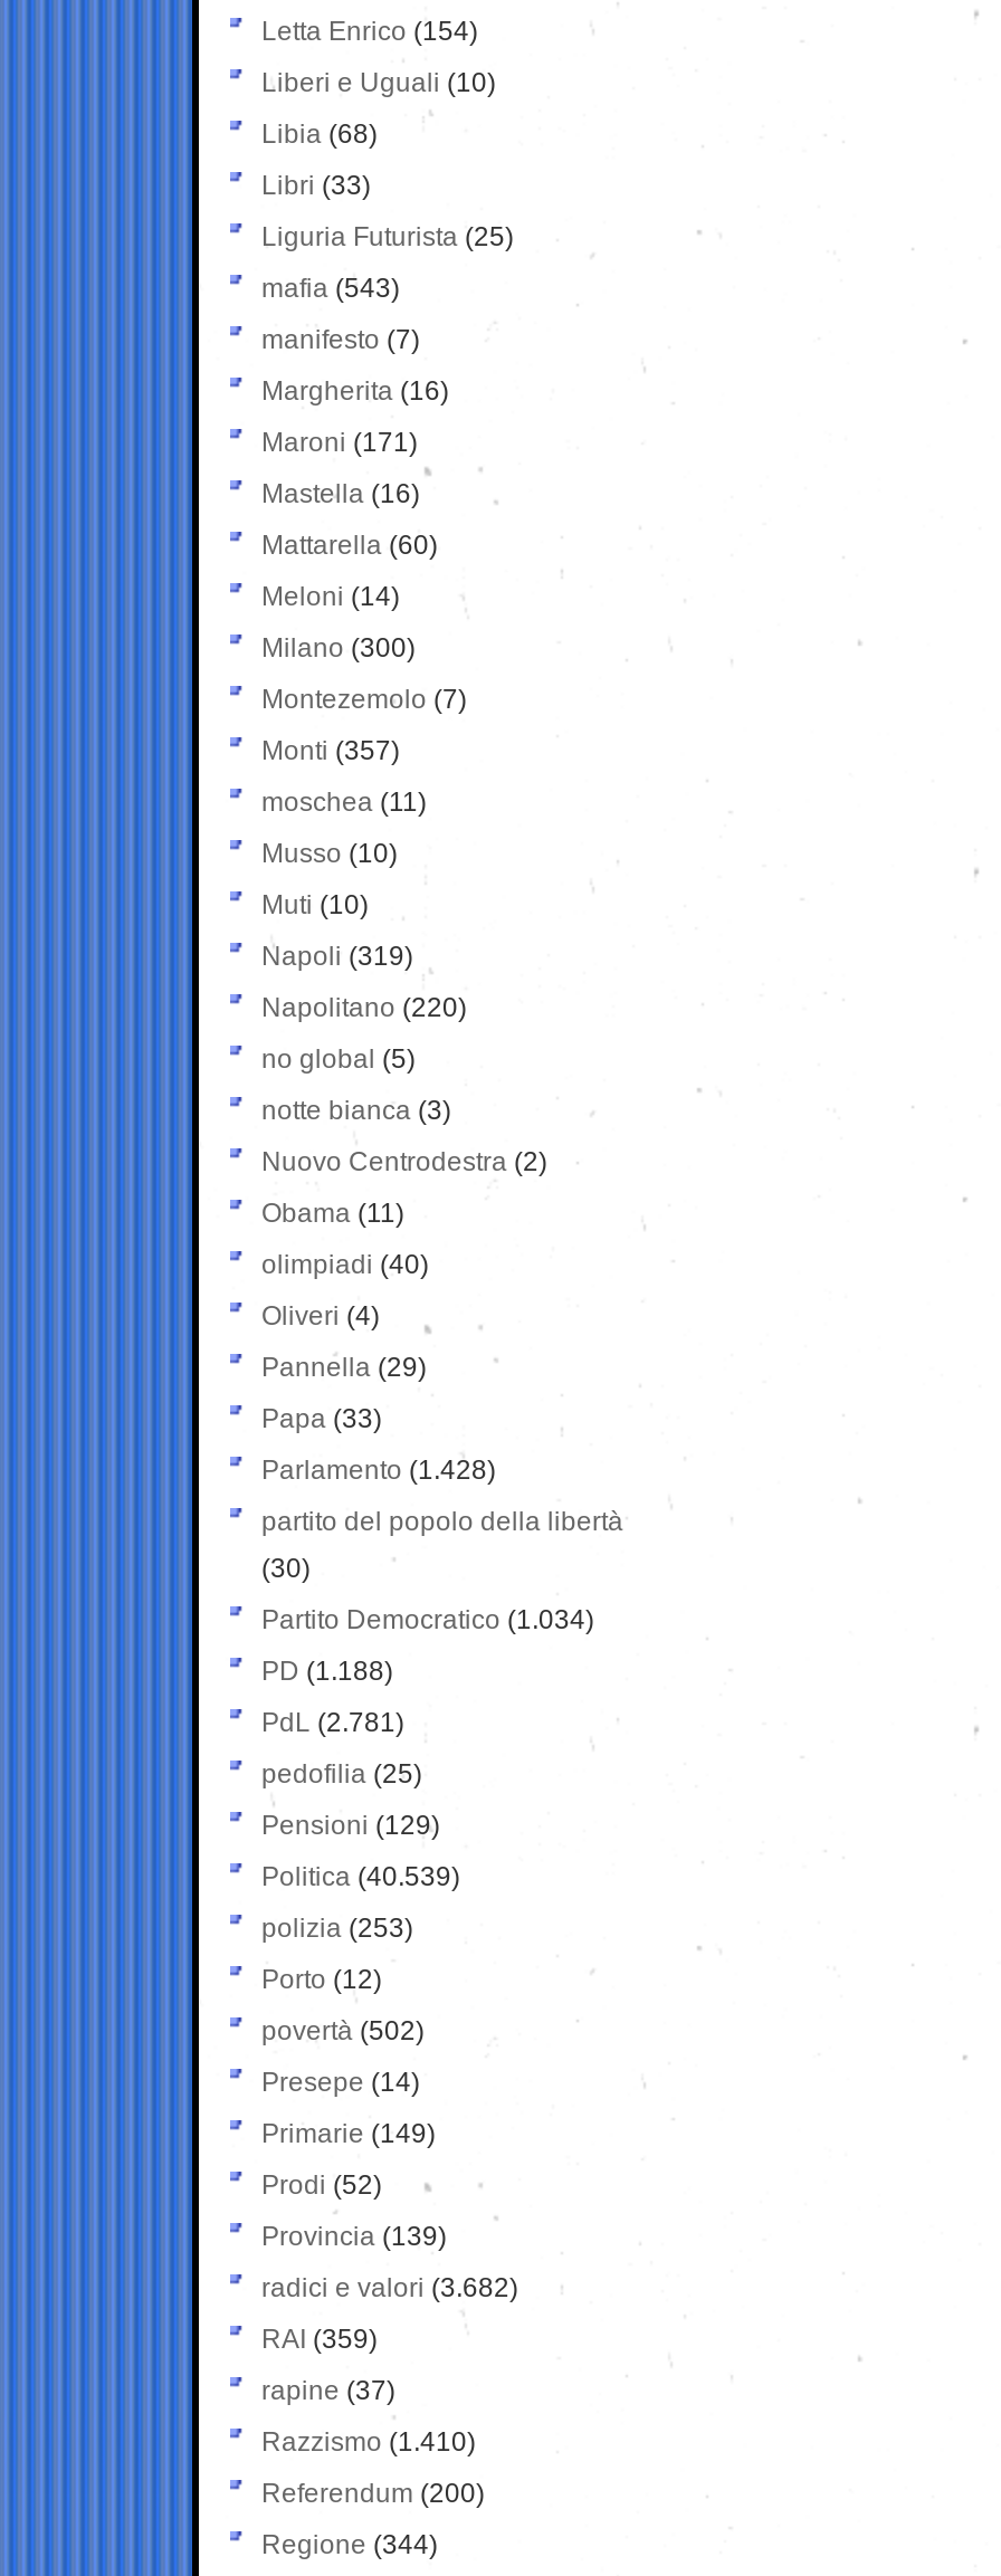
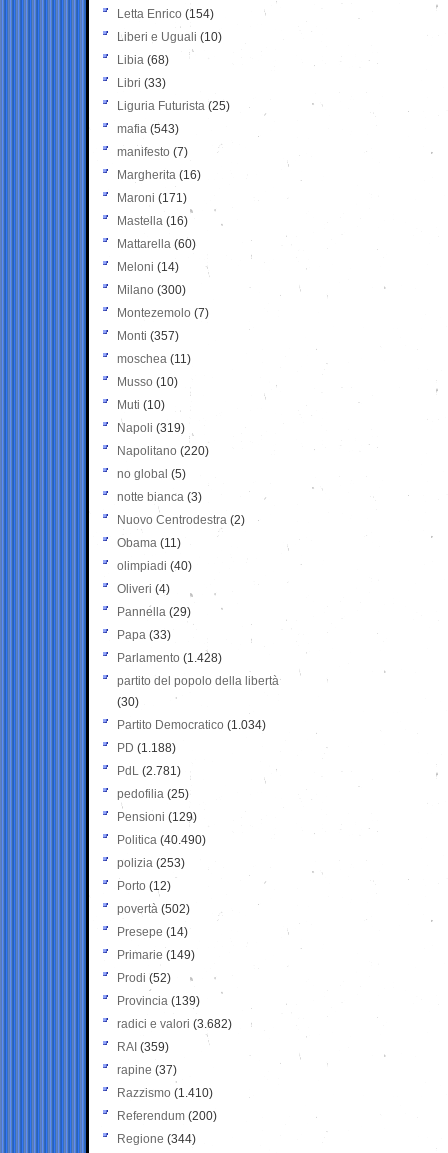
- Politica (40.539)
+ Politica (40.490)
